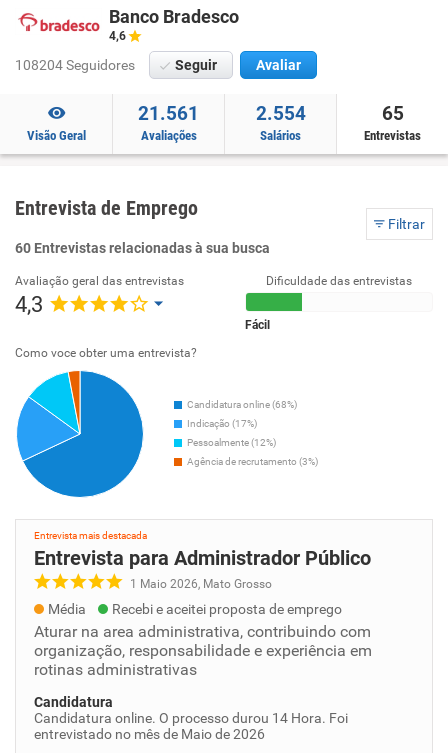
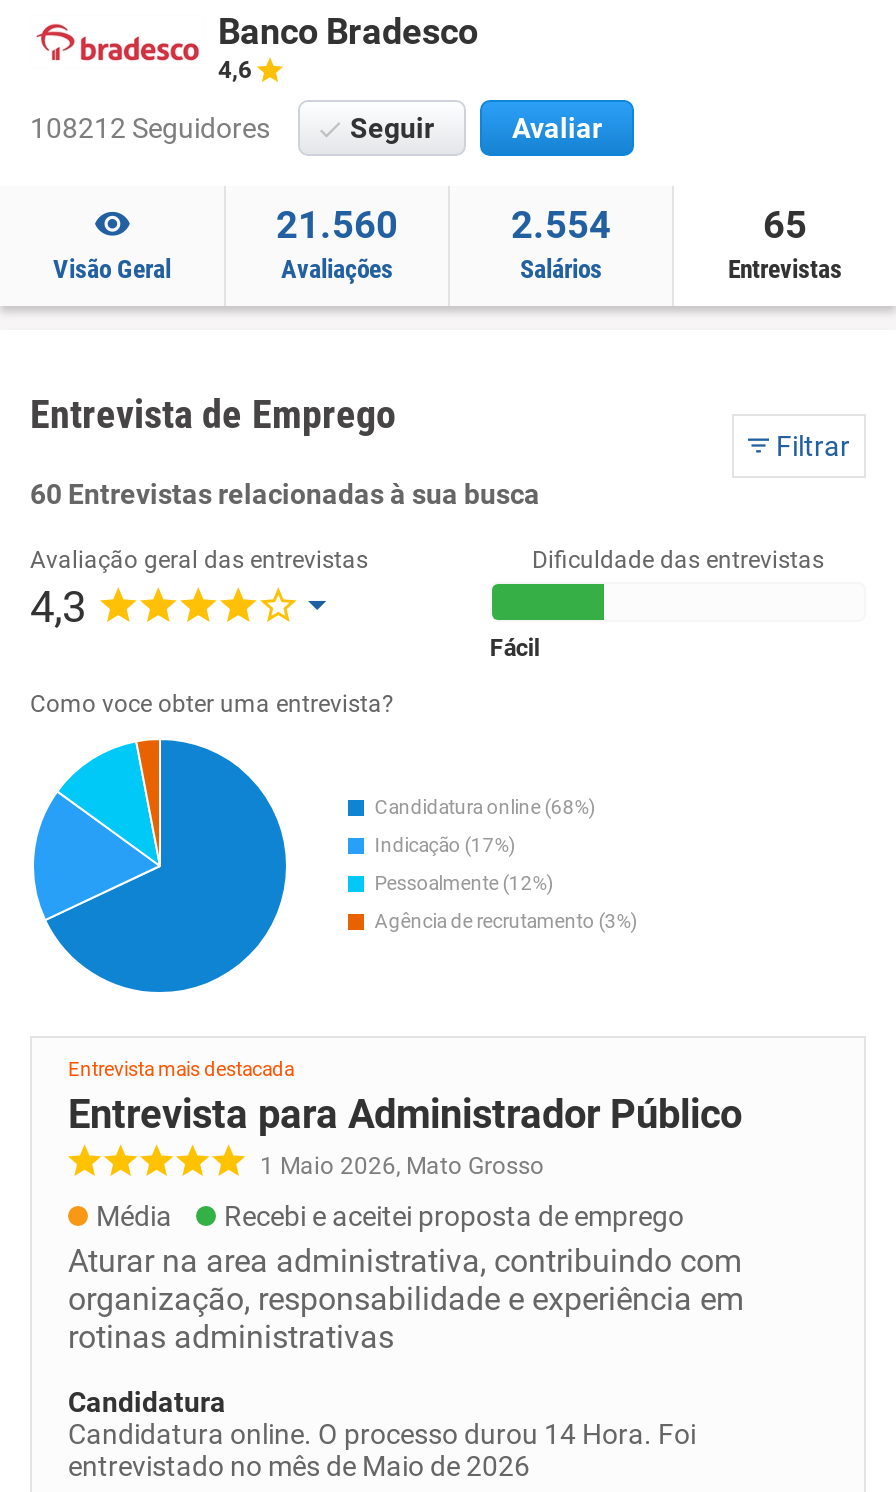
- 108204 Seguidores
+ 108212 Seguidores

- 21.561
+ 21.560
